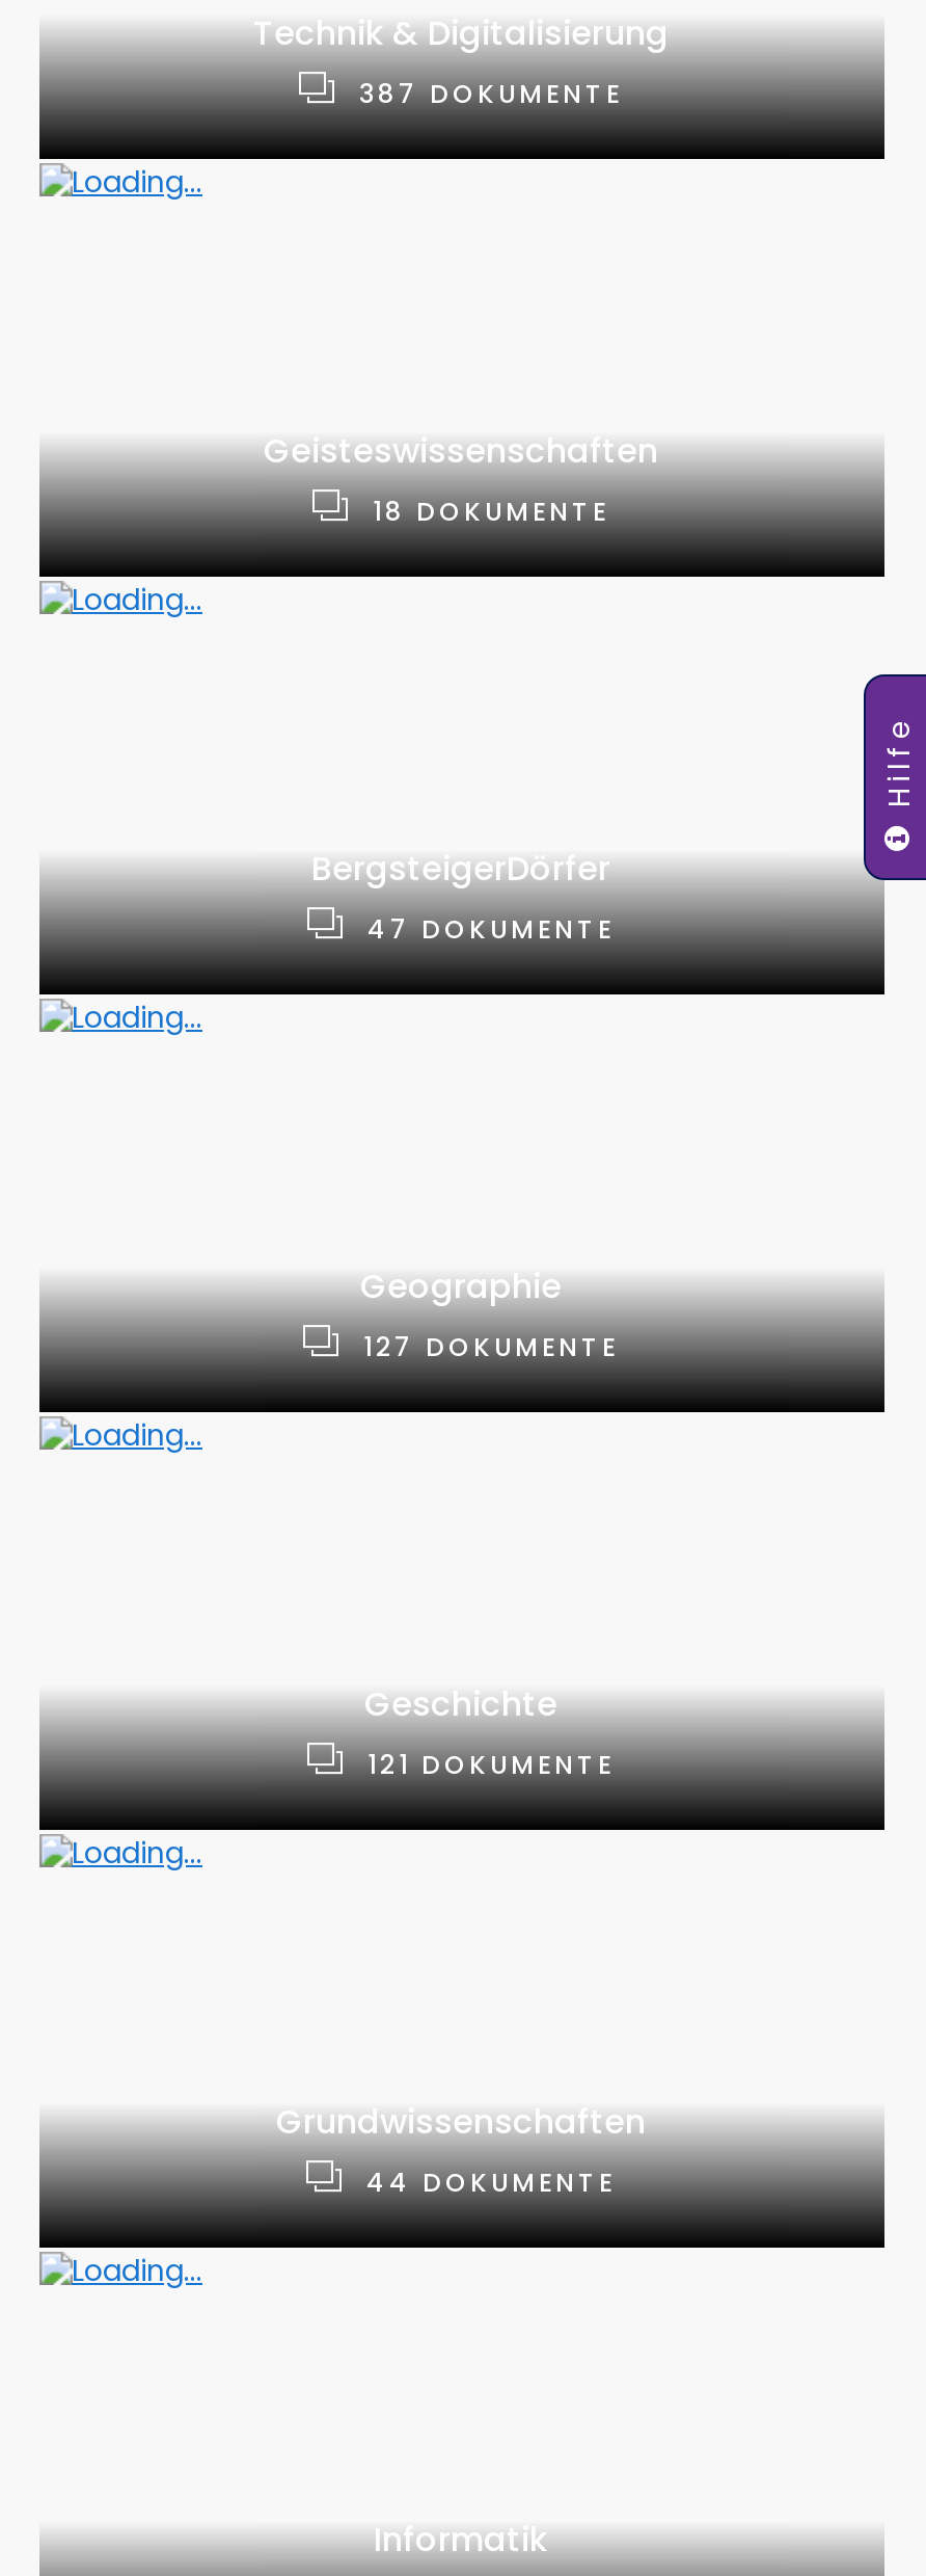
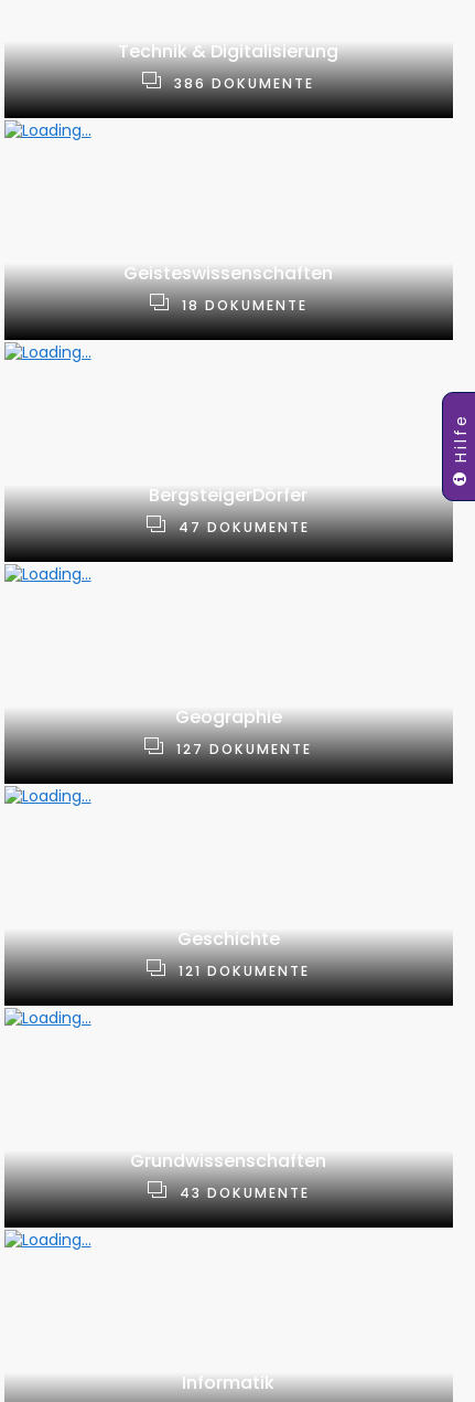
- 387 DOKUMENTE
+ 386 DOKUMENTE

- 44 DOKUMENTE
+ 43 DOKUMENTE
